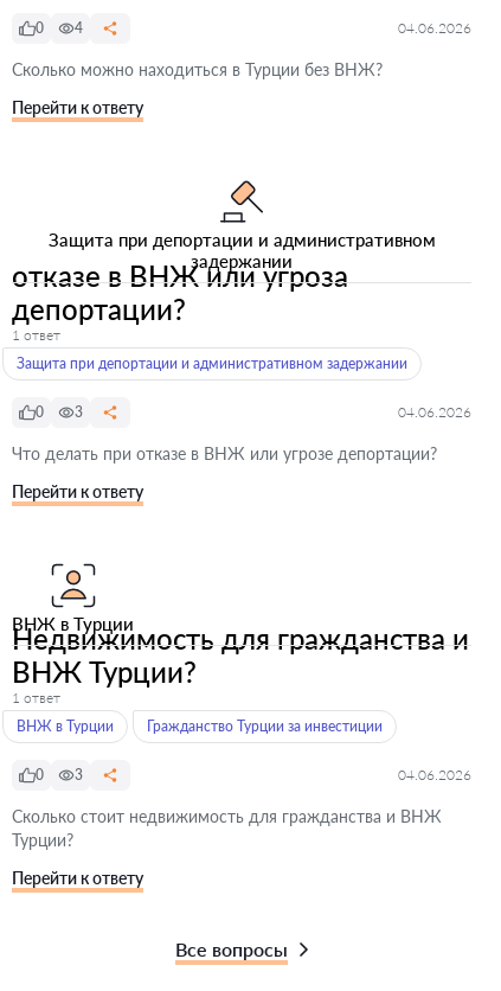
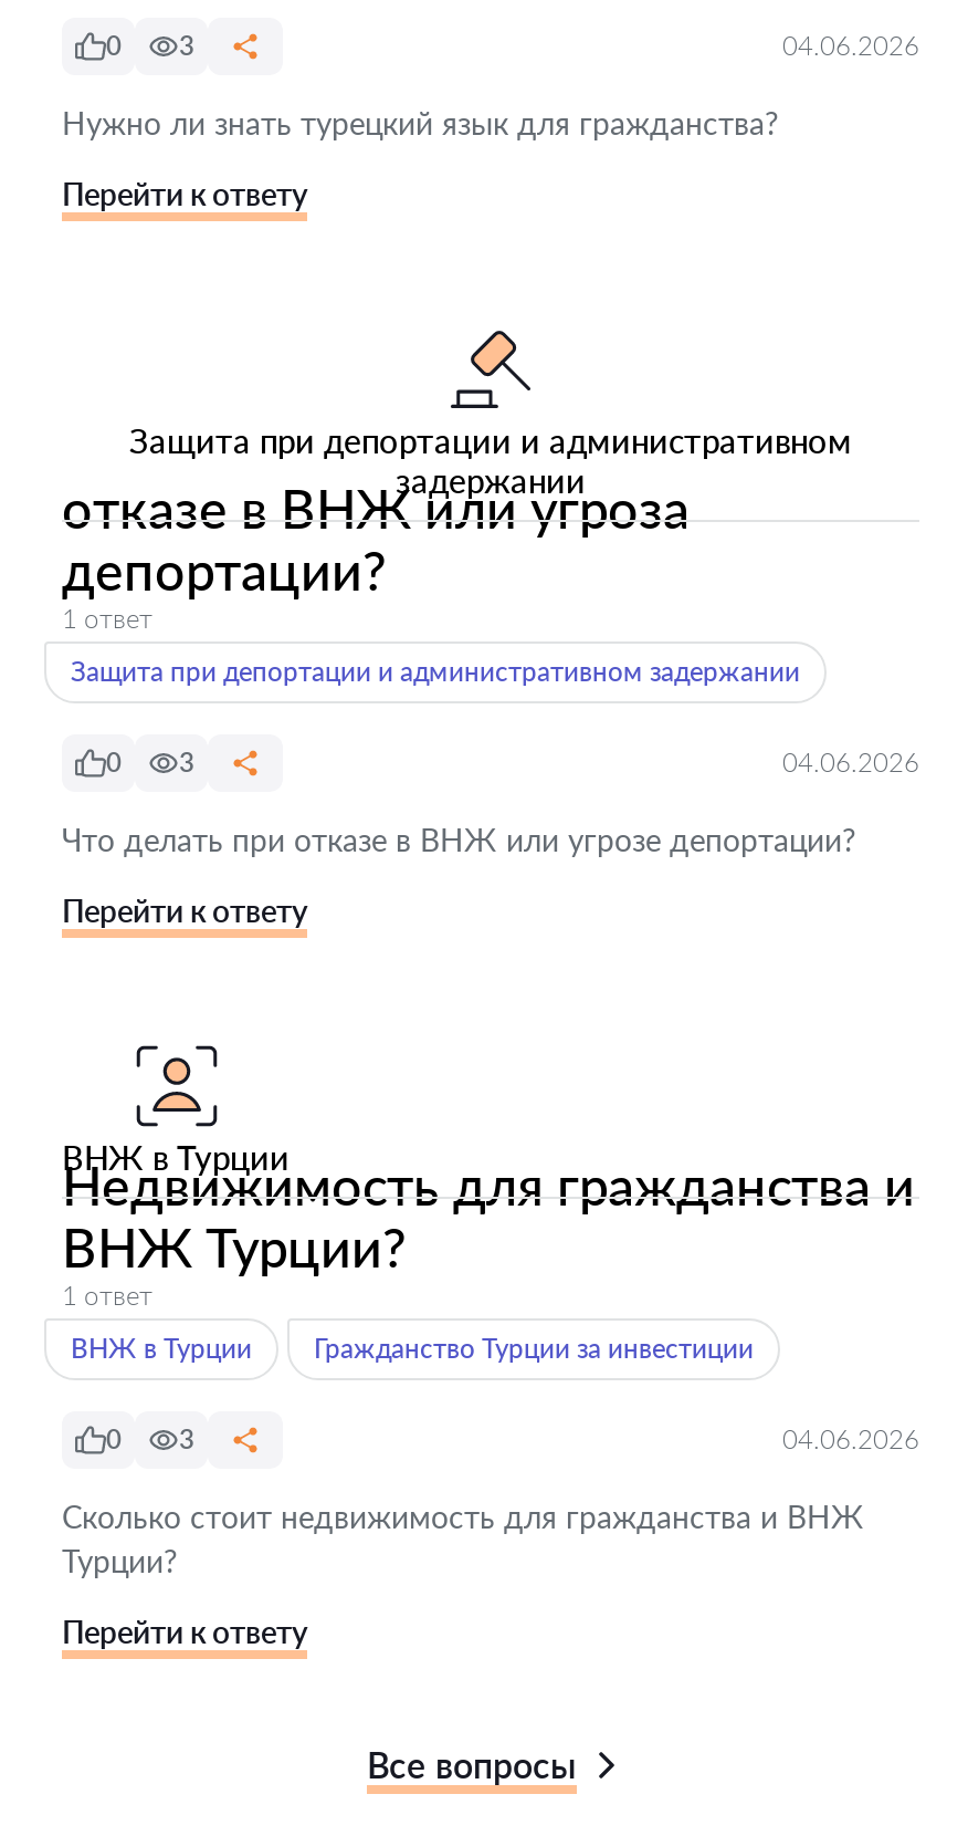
- 0 4
+ 0 3

- Сколько можно находиться в Турции без ВНЖ?
+ Нужно ли знать турецкий язык для гражданства?
